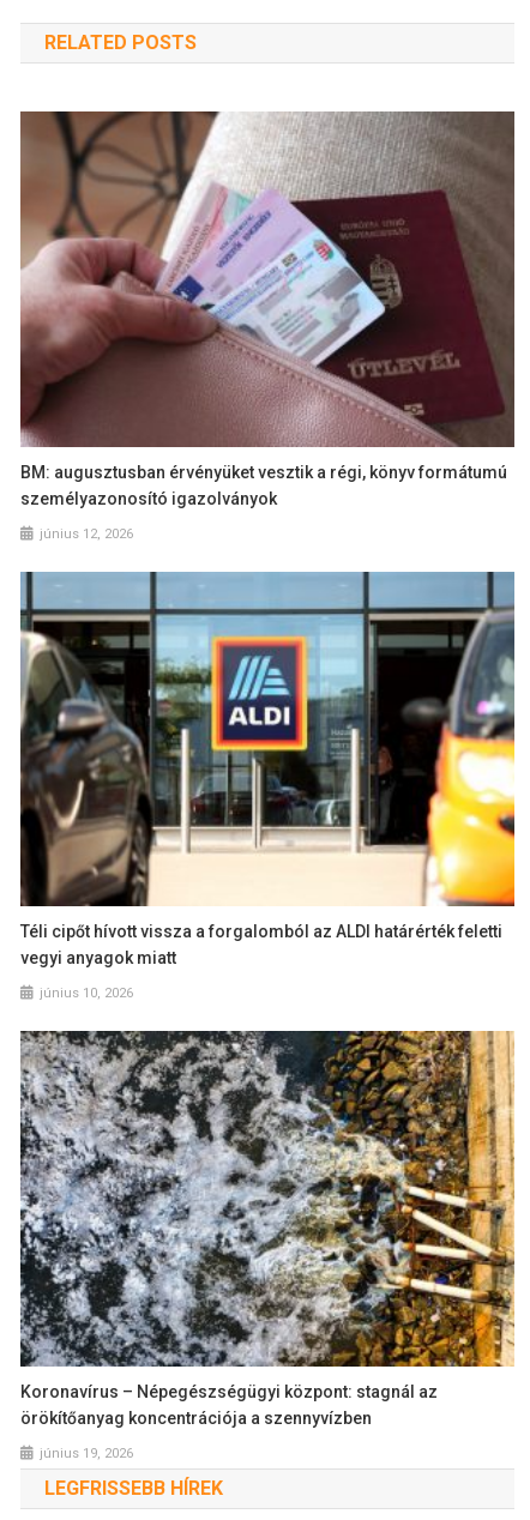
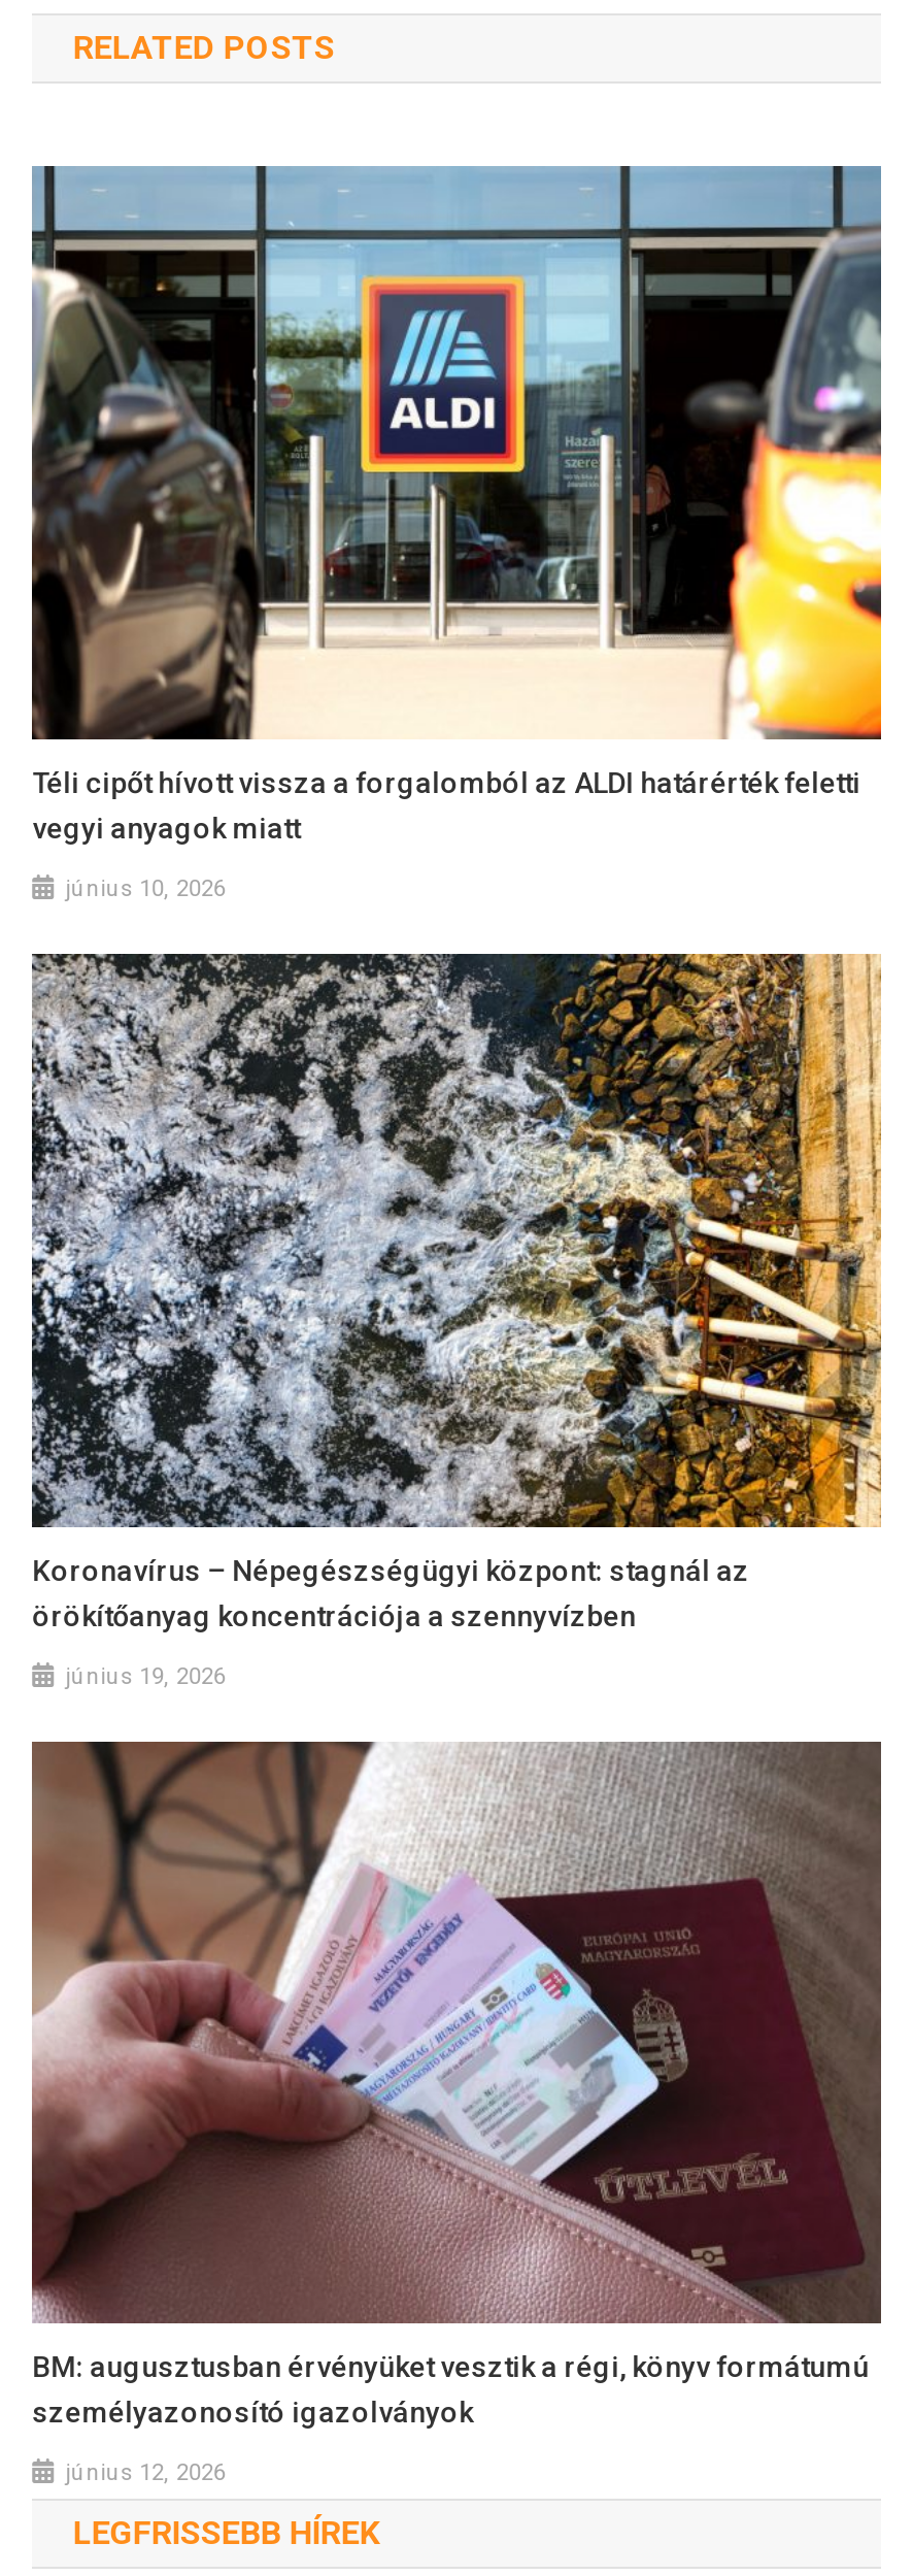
moved down: [image] | BM: augusztusban érvényüket vesztik a régi, könyv formátumú | személyazonosító igazolványok | június 12, 2026

moved up: [image] | Téli cipőt hívott vissza a forgalomból az ALDI határérték feletti | vegyi anyagok miatt | június 10, 2026 | Koronavírus – Népegészségügyi központ: stagnál az | örökítőanyag koncentrációja a szennyvízben | június 19, 2026
